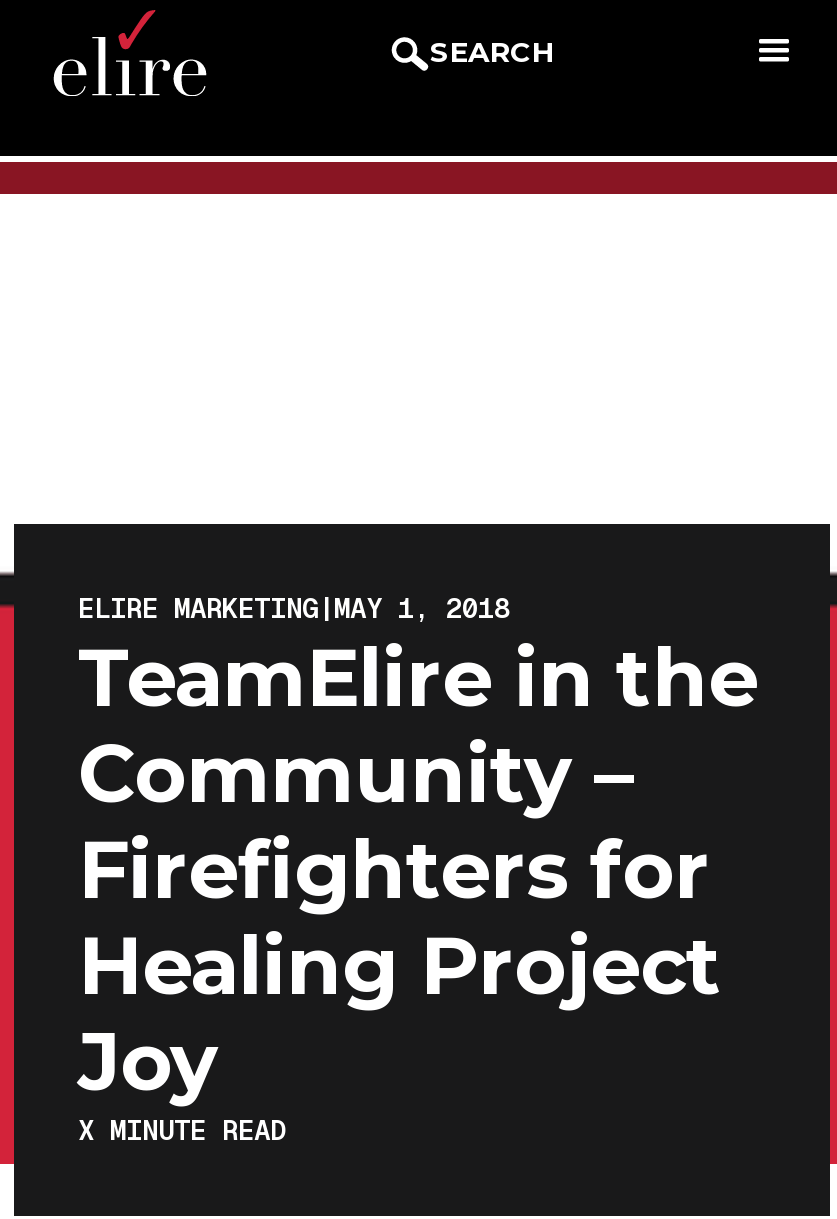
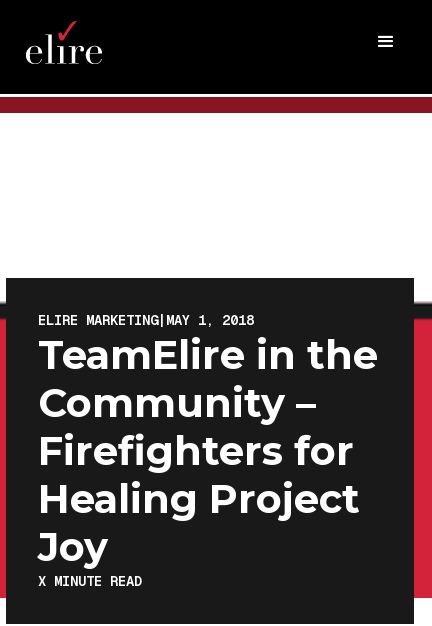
- SEARCH
